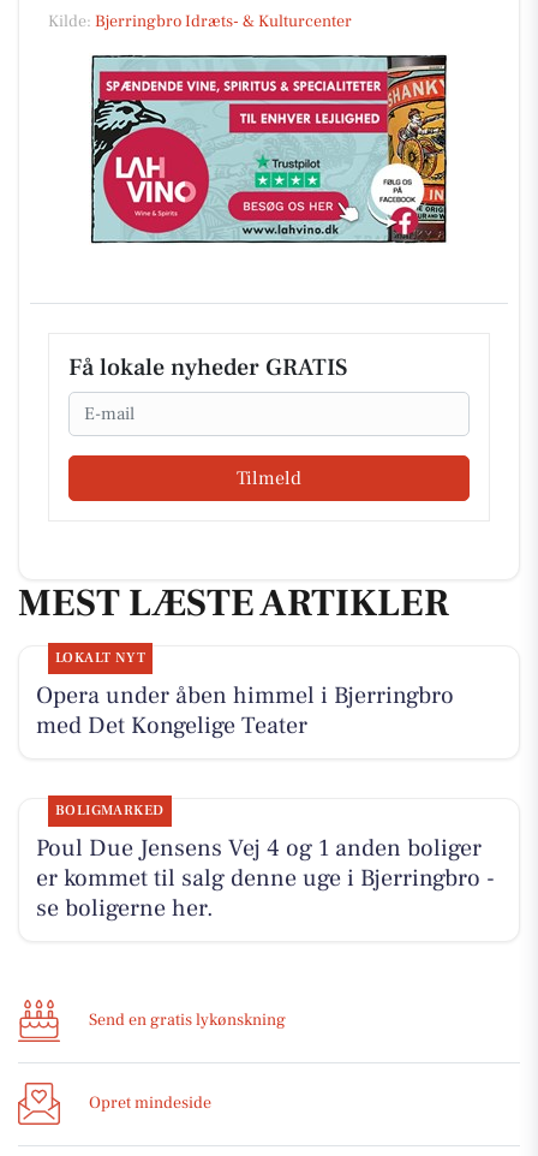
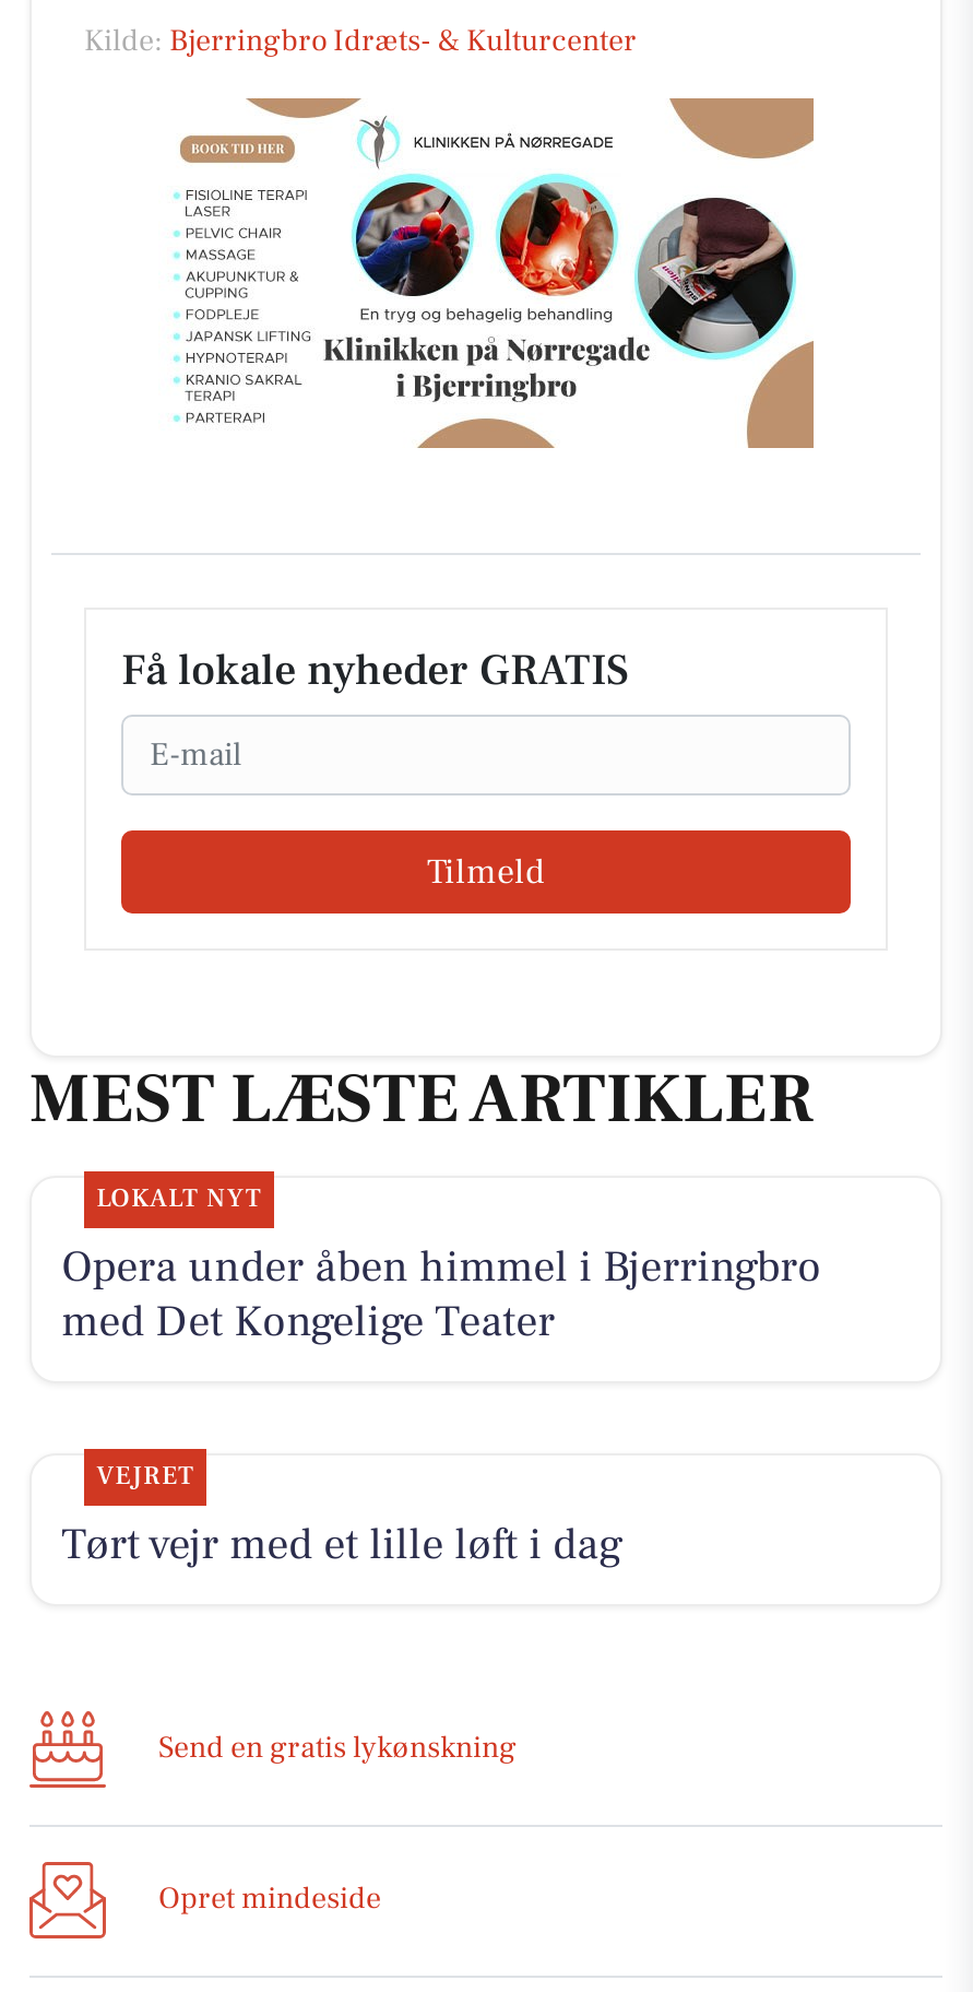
- [image]
+ [image]

- BOLIGMARKED
- Poul Due Jensens Vej 4 og 1 anden boliger
- er kommet til salg denne uge i Bjerringbro -
- se boligerne her.
+ VEJRET
+ Tørt vejr med et lille løft i dag
